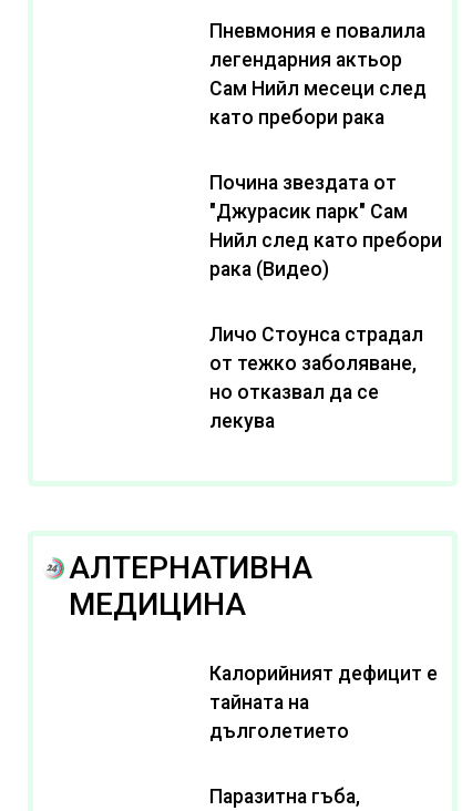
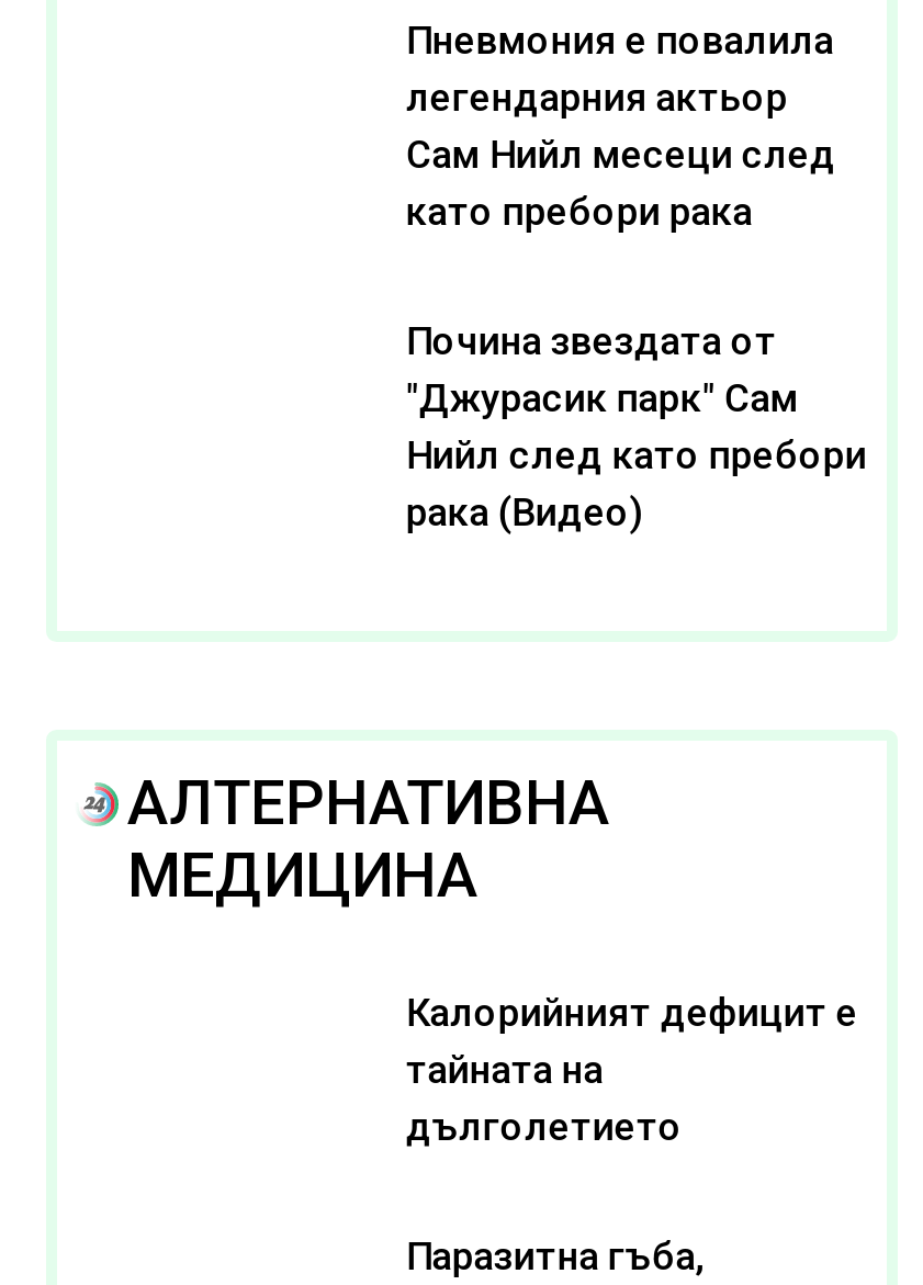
- Личо Стоунса страдал
- от тежко заболяване,
- но отказвал да се
- лекува
